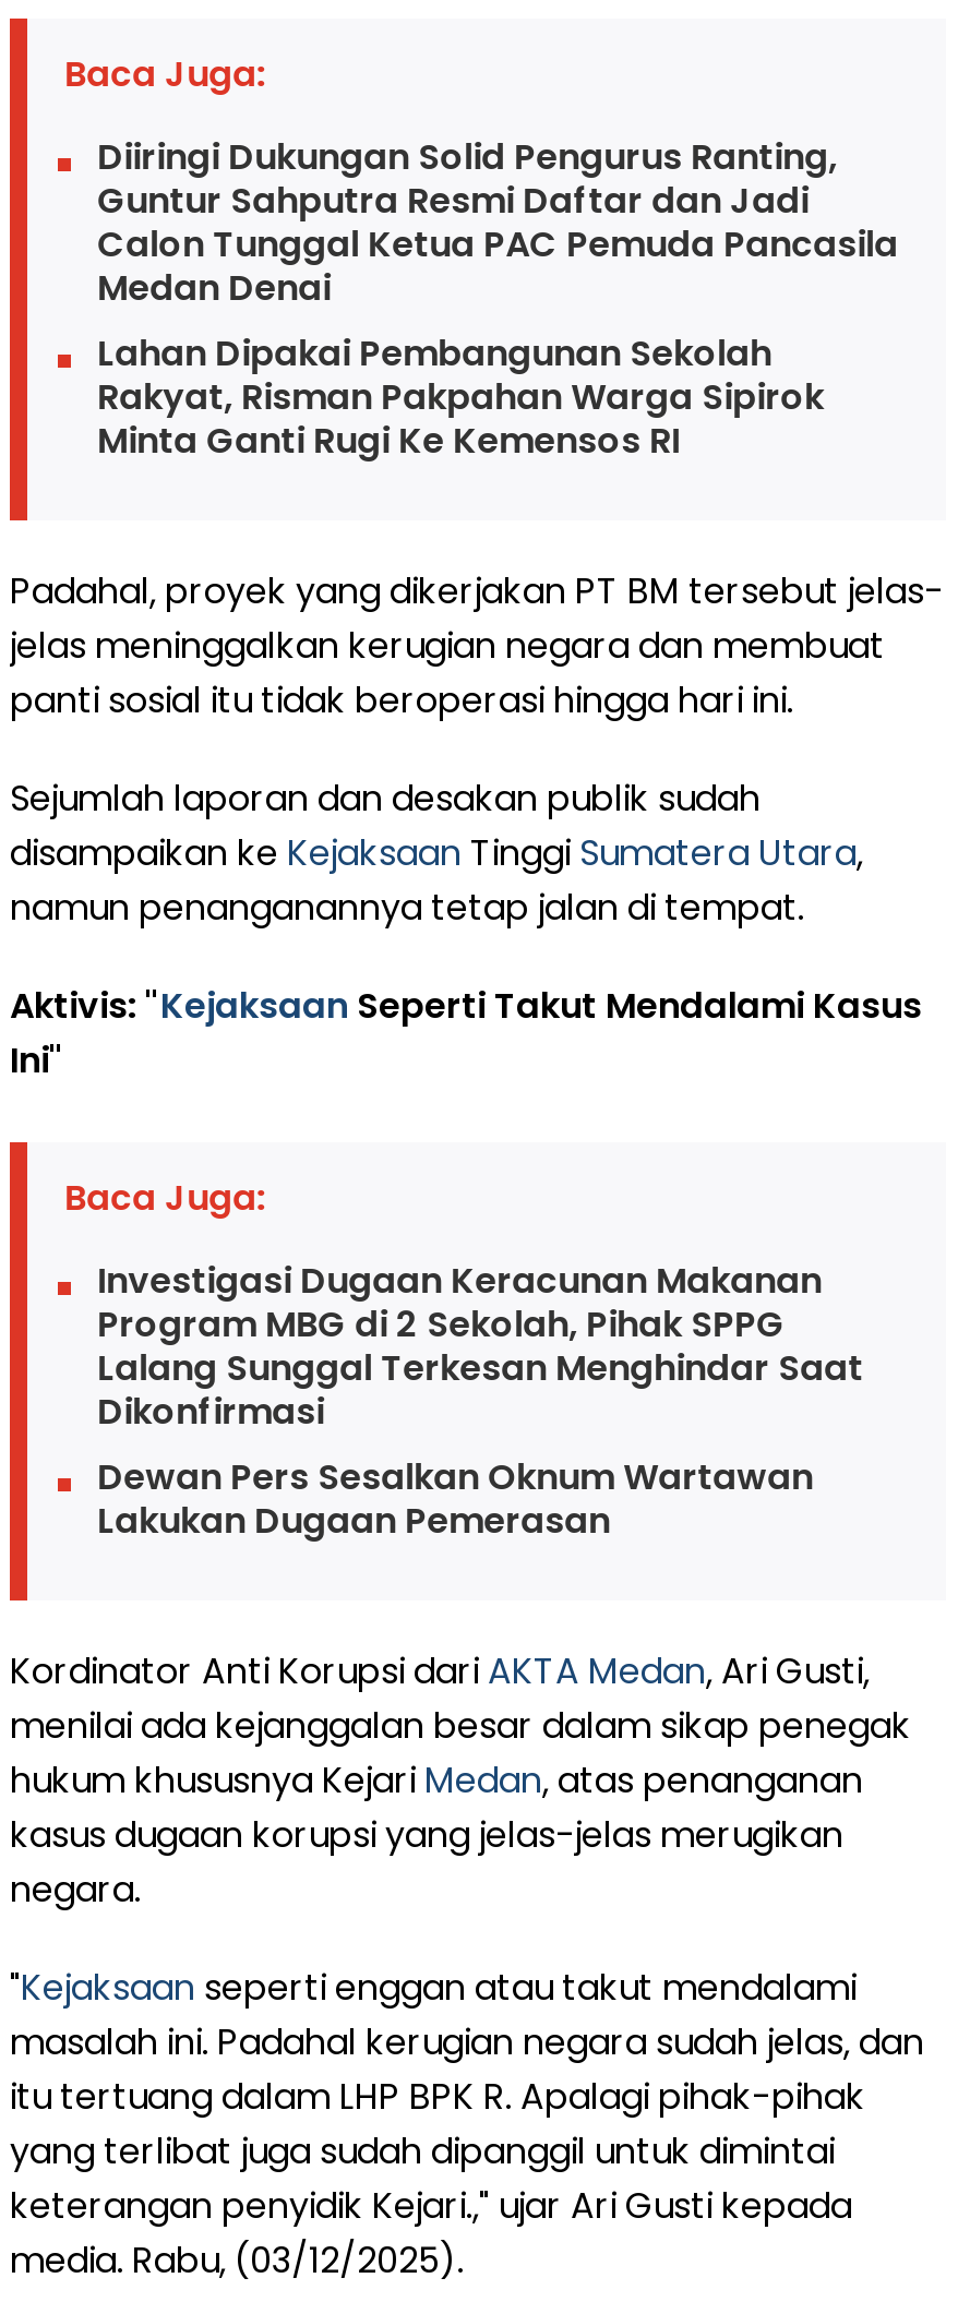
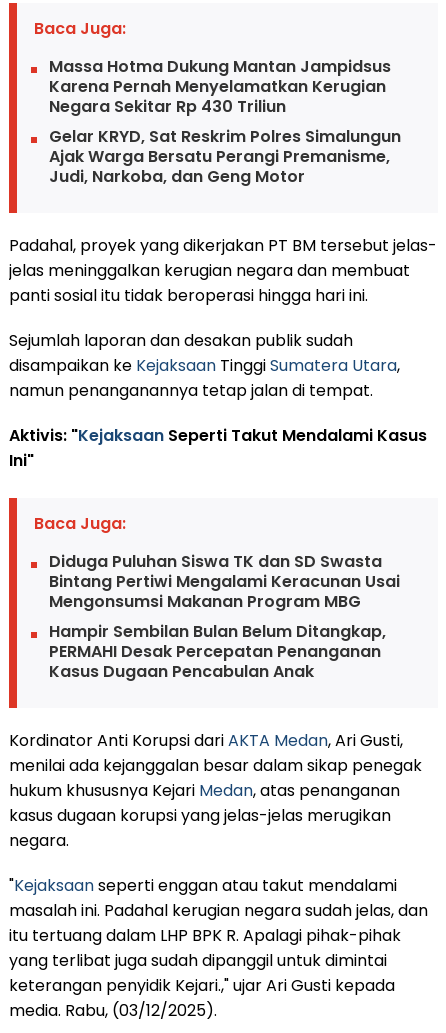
- Diiringi Dukungan Solid Pengurus Ranting,
- Guntur Sahputra Resmi Daftar dan Jadi
- Calon Tunggal Ketua PAC Pemuda Pancasila
- Medan Denai
- Lahan Dipakai Pembangunan Sekolah
- Rakyat, Risman Pakpahan Warga Sipirok
- Minta Ganti Rugi Ke Kemensos RI
+ Massa Hotma Dukung Mantan Jampidsus
+ Karena Pernah Menyelamatkan Kerugian
+ Negara Sekitar Rp 430 Triliun
+ Gelar KRYD, Sat Reskrim Polres Simalungun
+ Ajak Warga Bersatu Perangi Premanisme,
+ Judi, Narkoba, dan Geng Motor

- Investigasi Dugaan Keracunan Makanan
- Program MBG di 2 Sekolah, Pihak SPPG
- Lalang Sunggal Terkesan Menghindar Saat
- Dikonfirmasi
- Dewan Pers Sesalkan Oknum Wartawan
- Lakukan Dugaan Pemerasan
+ Diduga Puluhan Siswa TK dan SD Swasta
+ Bintang Pertiwi Mengalami Keracunan Usai
+ Mengonsumsi Makanan Program MBG
+ Hampir Sembilan Bulan Belum Ditangkap,
+ PERMAHI Desak Percepatan Penanganan
+ Kasus Dugaan Pencabulan Anak
